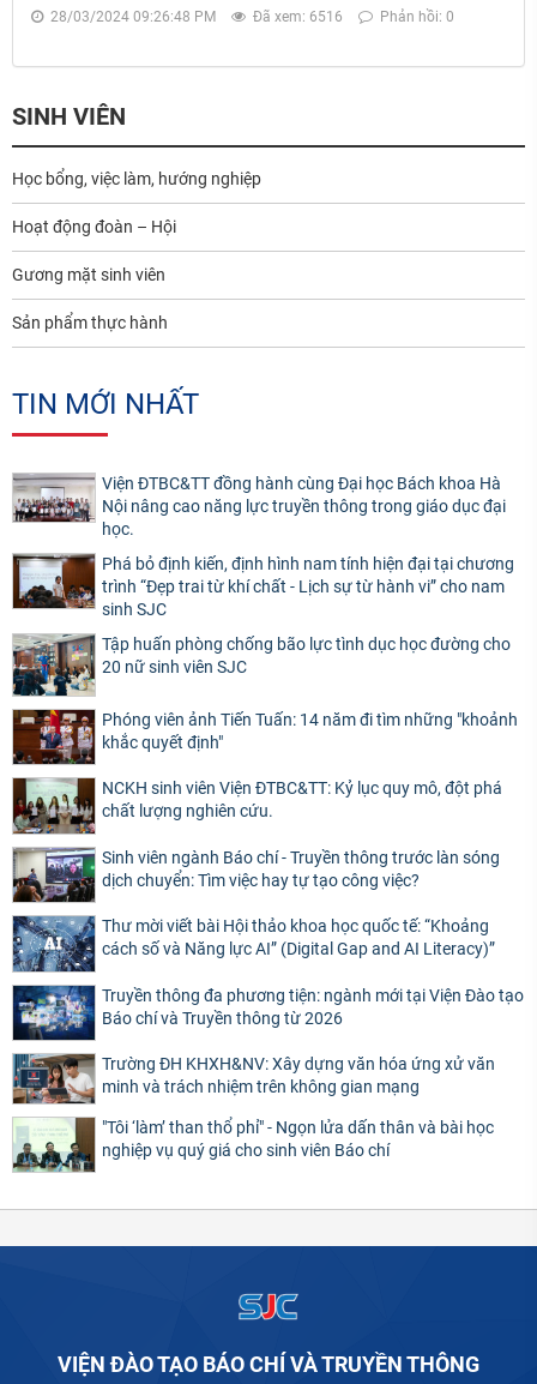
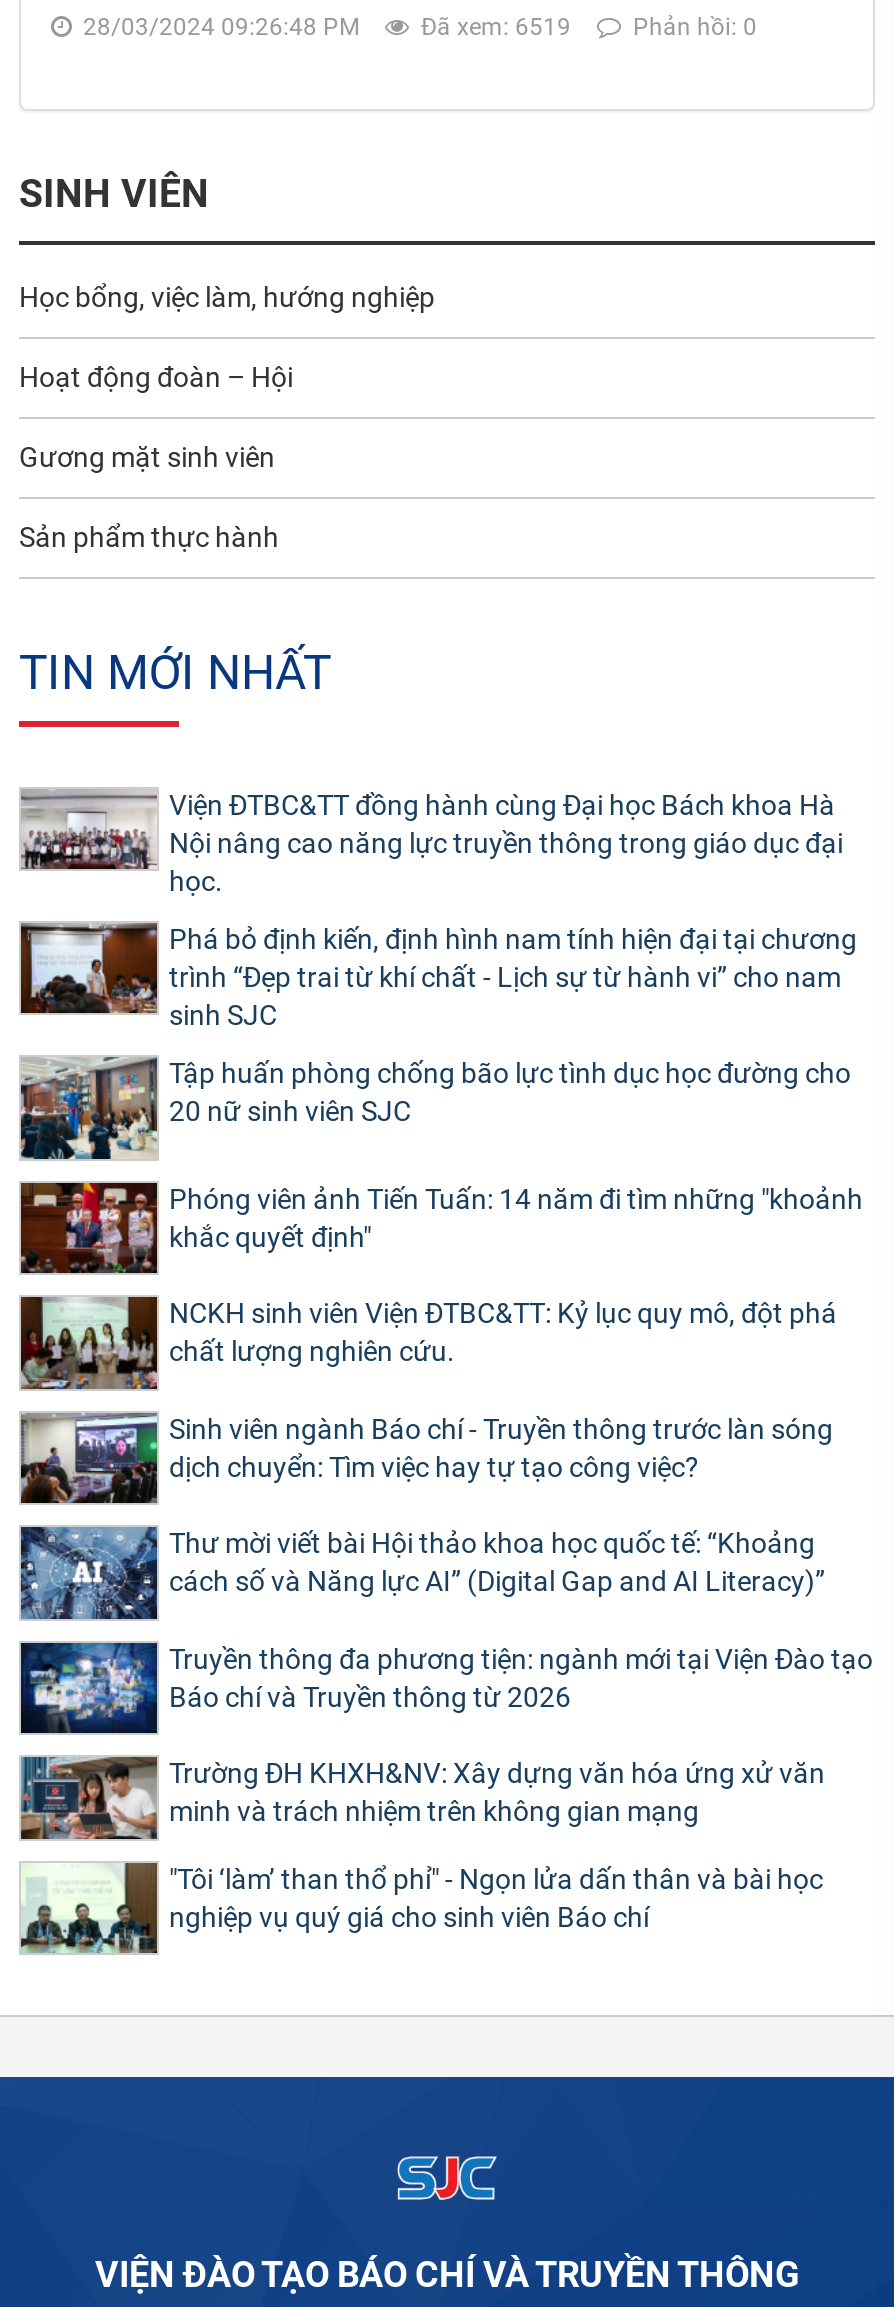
- 28/03/2024 09:26:48 PM Đã xem: 6516 Phản hồi: 0
+ 28/03/2024 09:26:48 PM Đã xem: 6519 Phản hồi: 0
